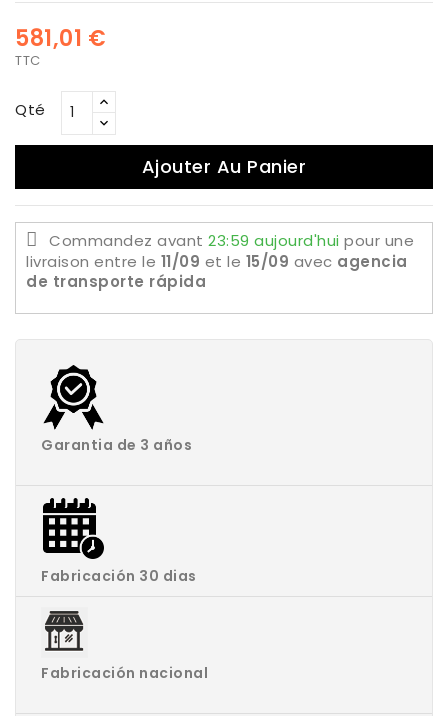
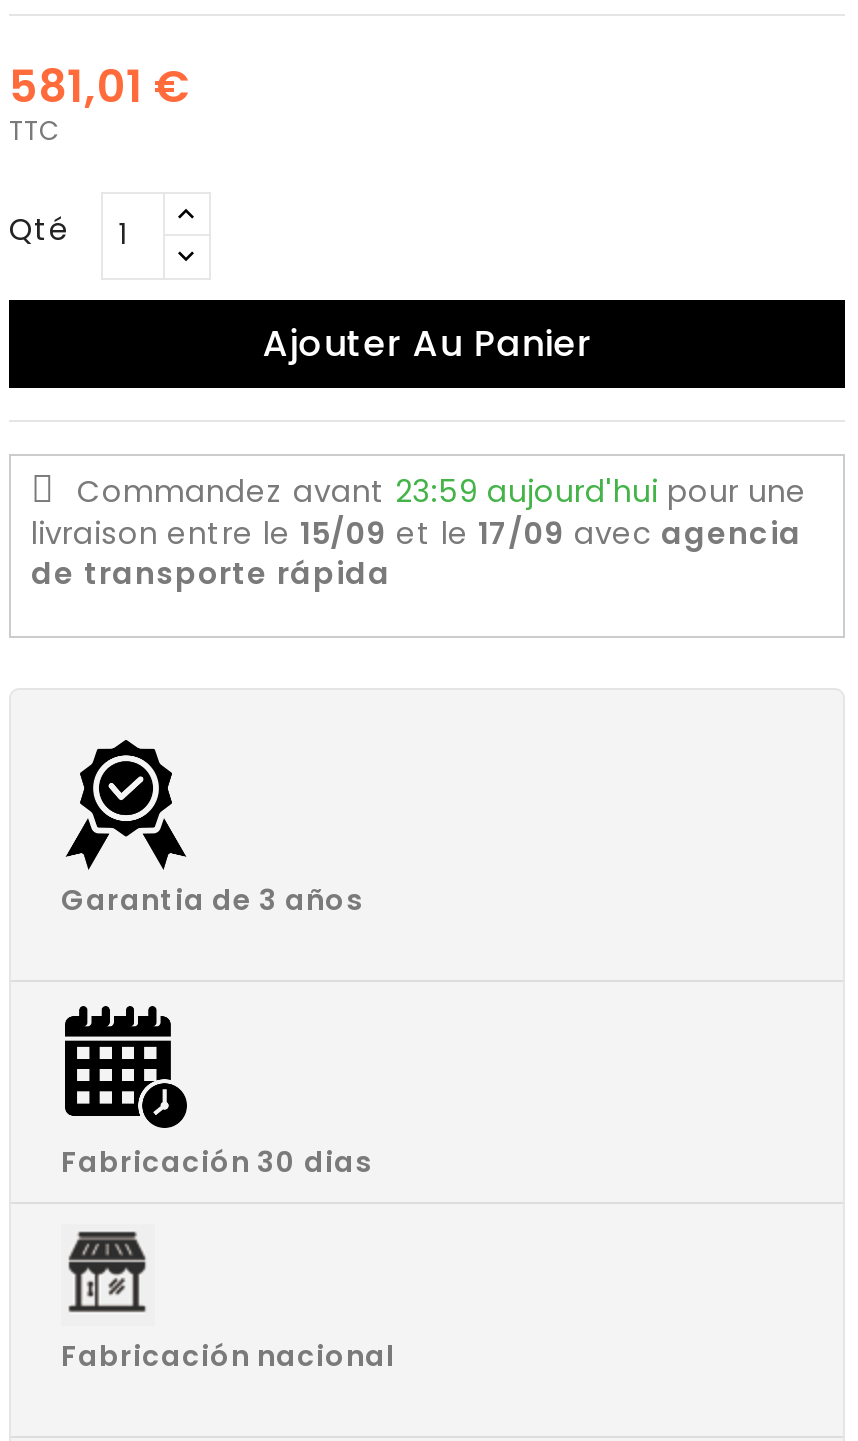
- livraison entre le 11/09 et le 15/09 avec agencia
+ livraison entre le 15/09 et le 17/09 avec agencia
